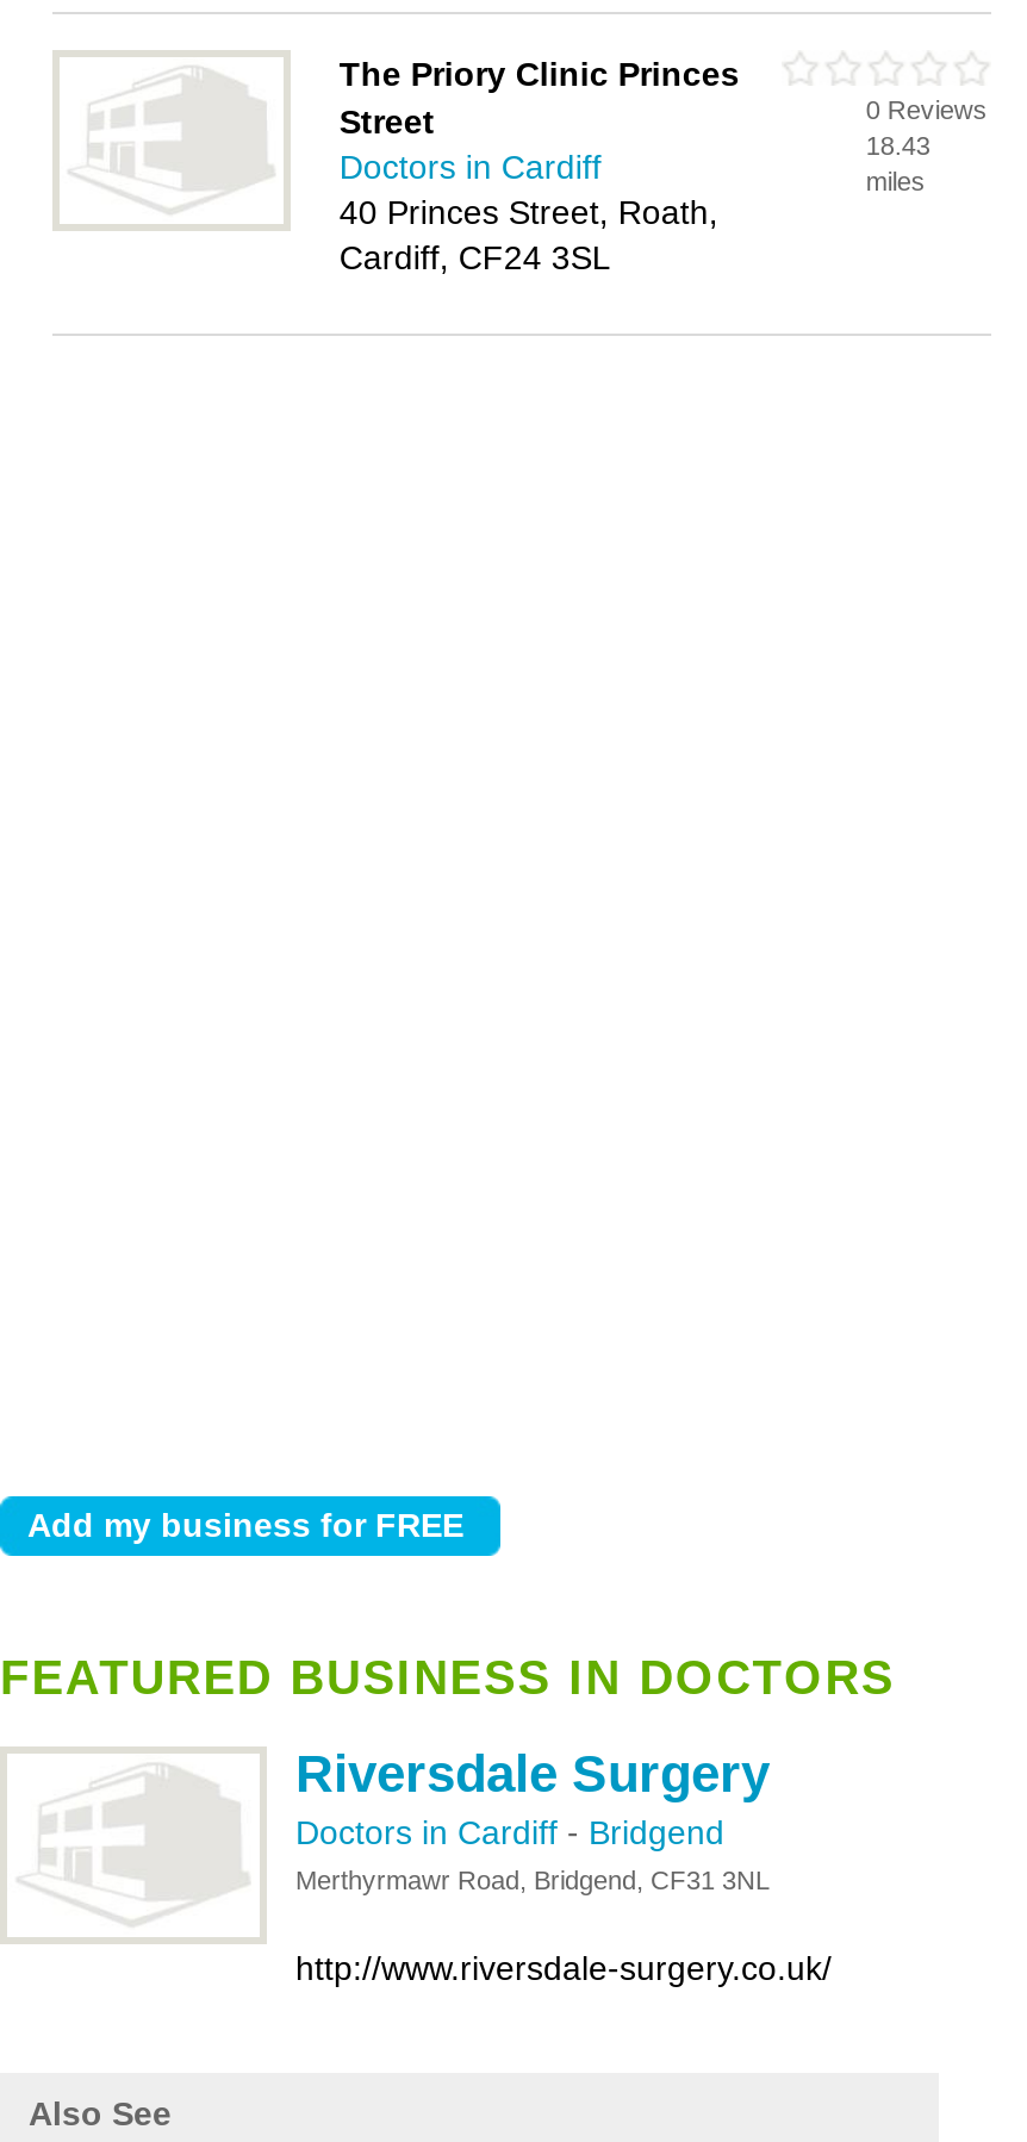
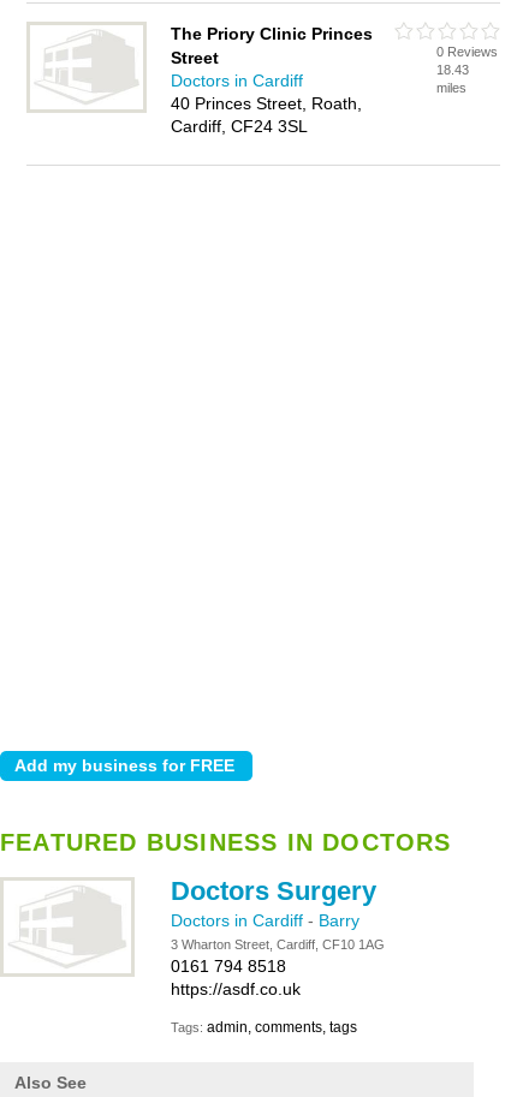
- Riversdale Surgery
- Doctors in Cardiff - Bridgend
- Merthyrmawr Road, Bridgend, CF31 3NL
+ Doctors Surgery
+ Doctors in Cardiff - Barry
+ 3 Wharton Street, Cardiff, CF10 1AG
+ 0161 794 8518
+ https://asdf.co.uk

- http://www.riversdale-surgery.co.uk/
+ Tags: admin, comments, tags
